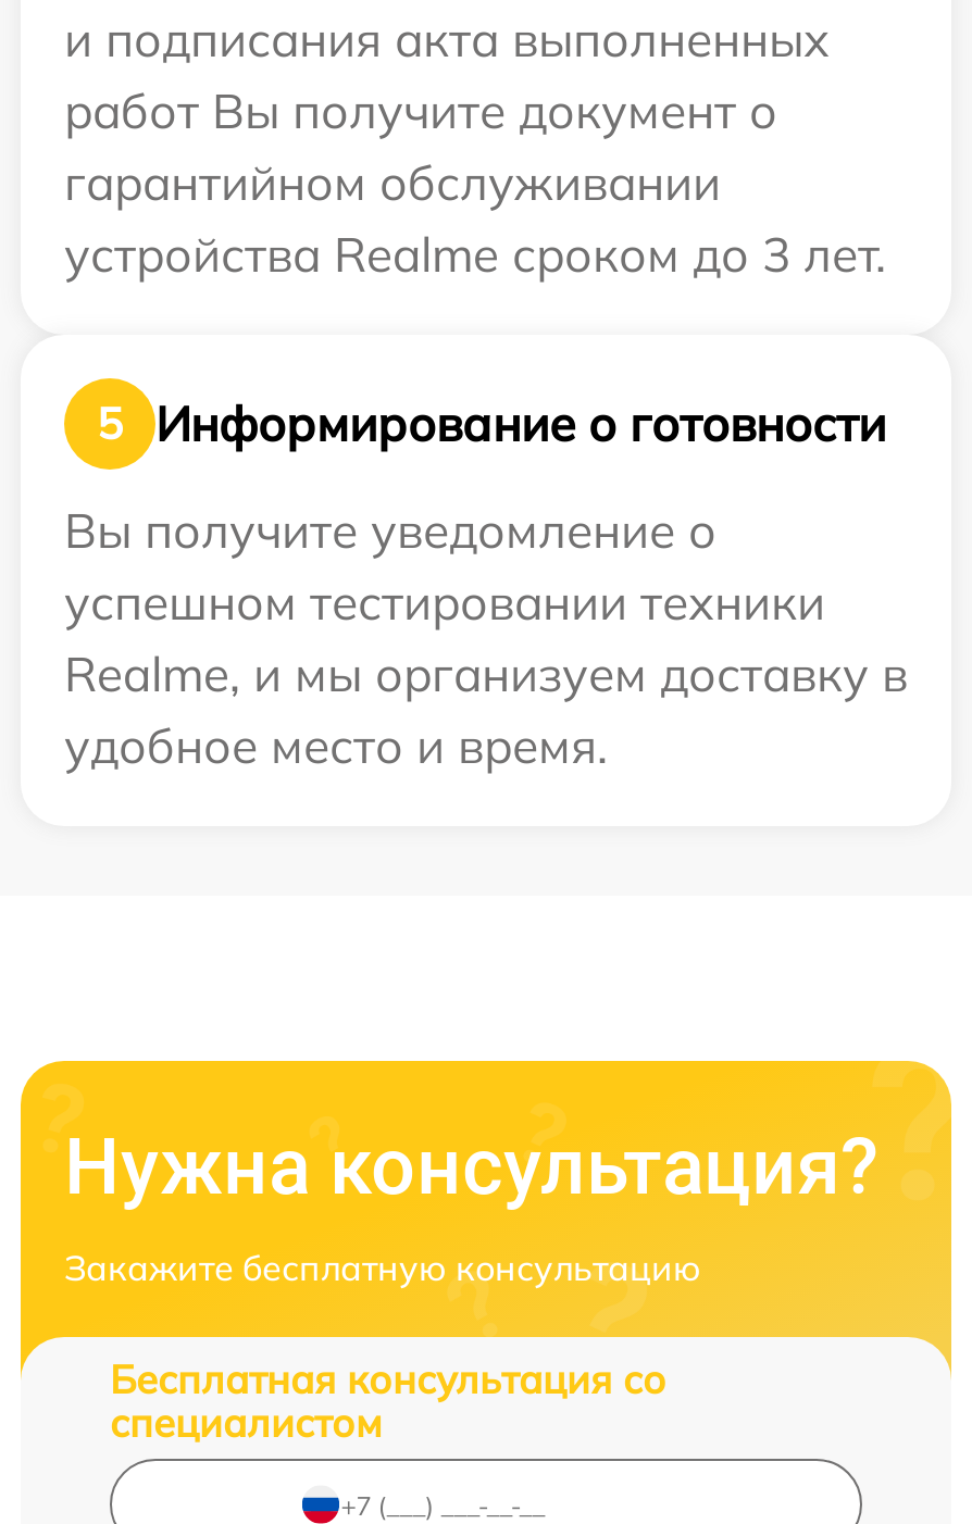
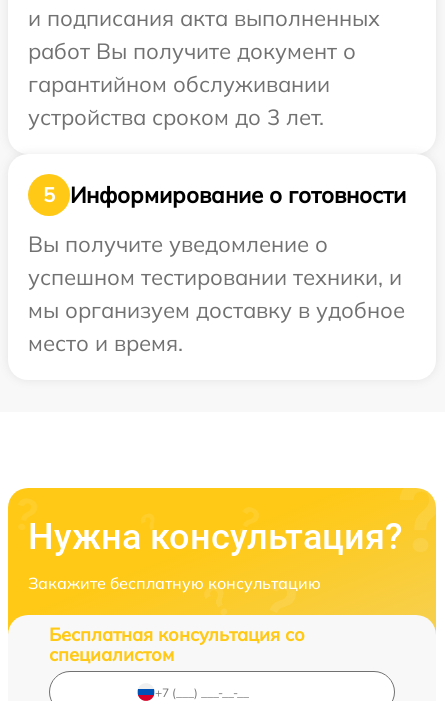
- устройства Realme сроком до 3 лет.
+ устройства сроком до 3 лет.

- успешном тестировании техники
- Realme, и мы организуем доставку в
- удобное место и время.
+ успешном тестировании техники, и
+ мы организуем доставку в удобное
+ место и время.
